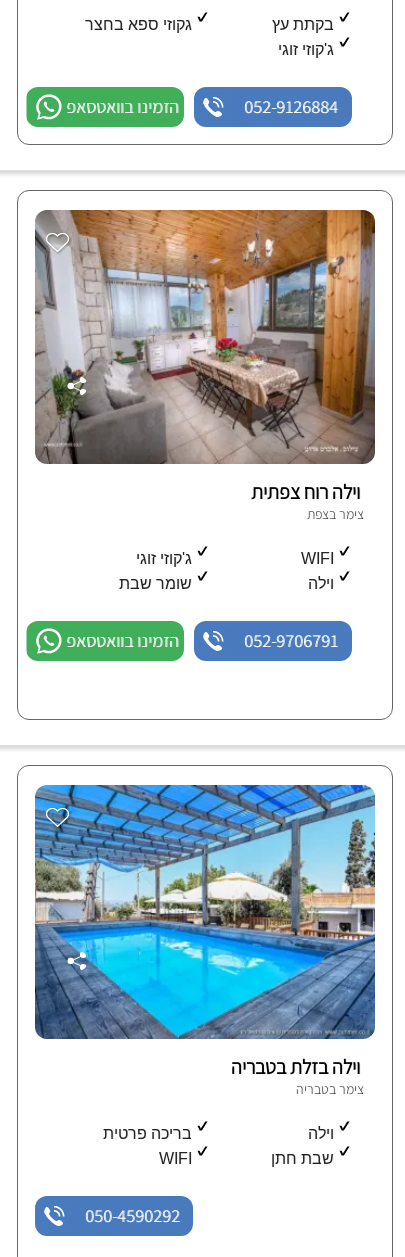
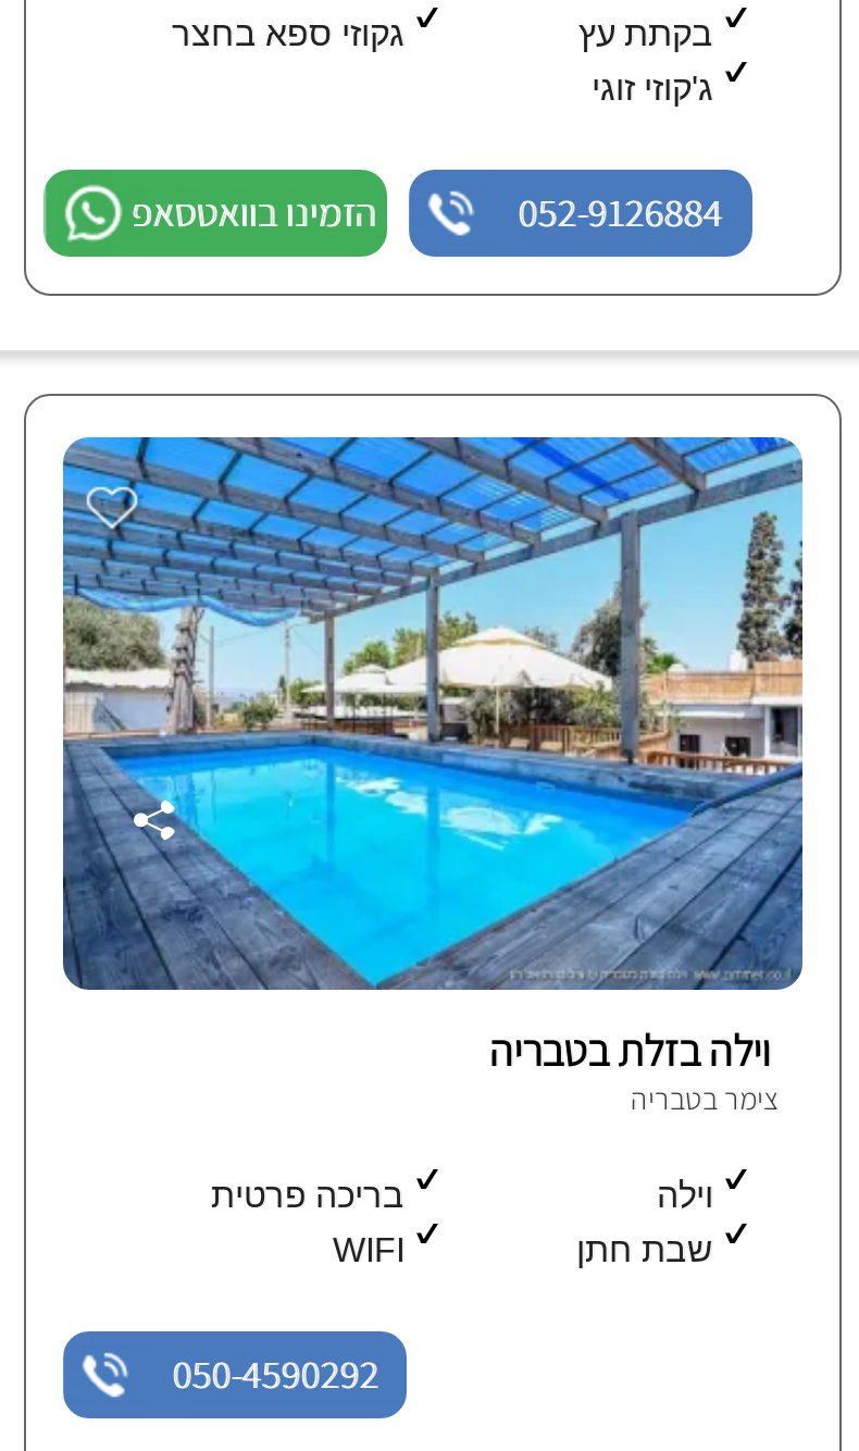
- [image]
- וילה רוח צפתית
- צימר בצפת
- WIFI
- ג'קוזי זוגי
- וילה
- שומר שבת
- הזמינו בוואטסאפ
- 052-9706791
